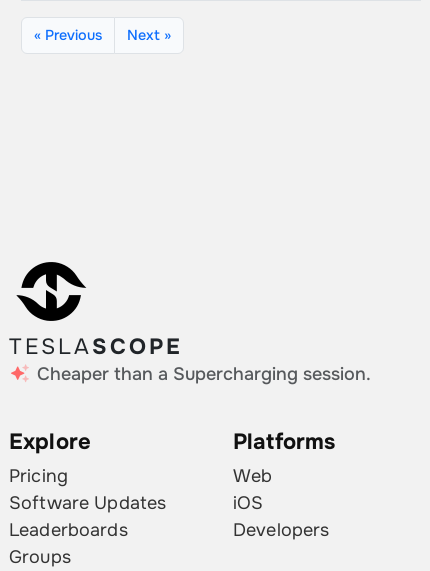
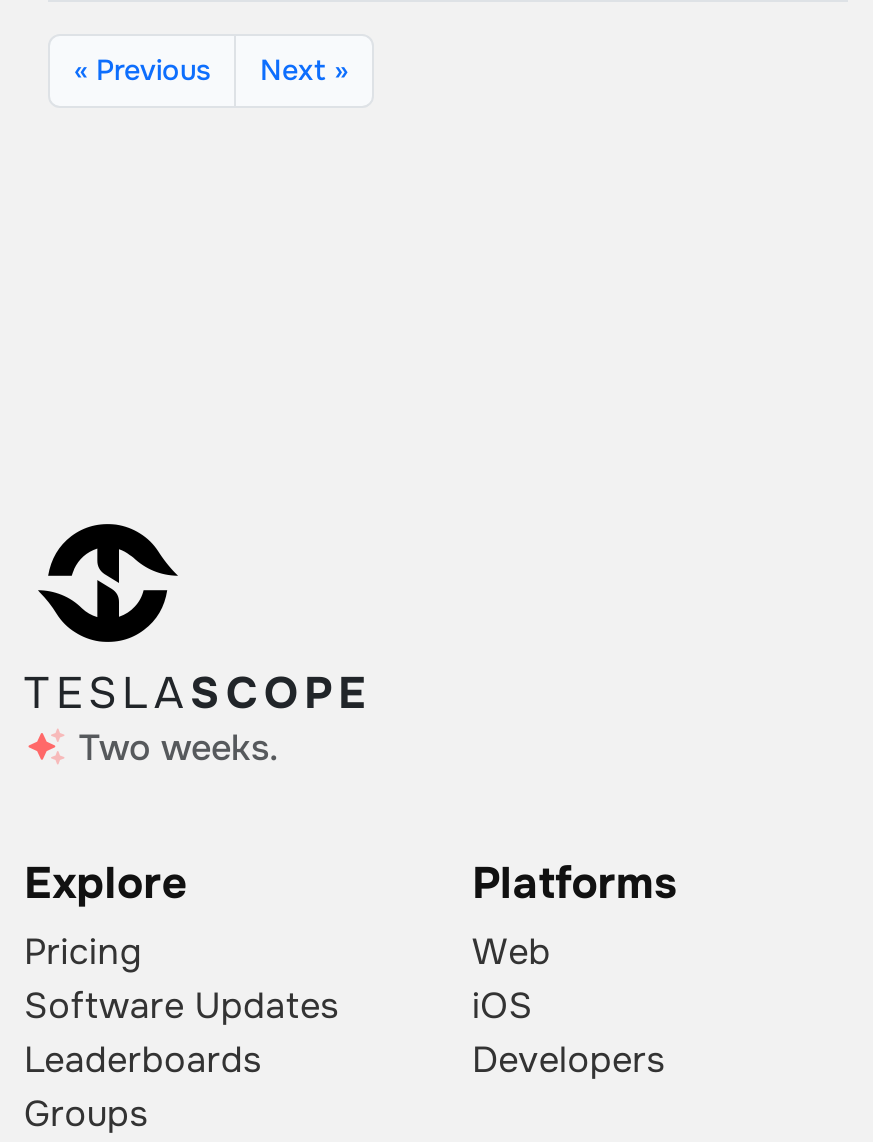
- Cheaper than a Supercharging session.
+ Two weeks.
